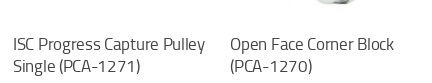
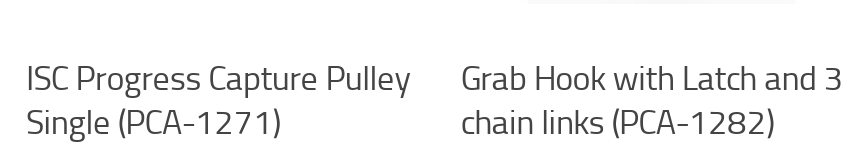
- Open Face Corner Block
- (PCA-1270)
+ Grab Hook with Latch and 3
+ chain links (PCA-1282)
